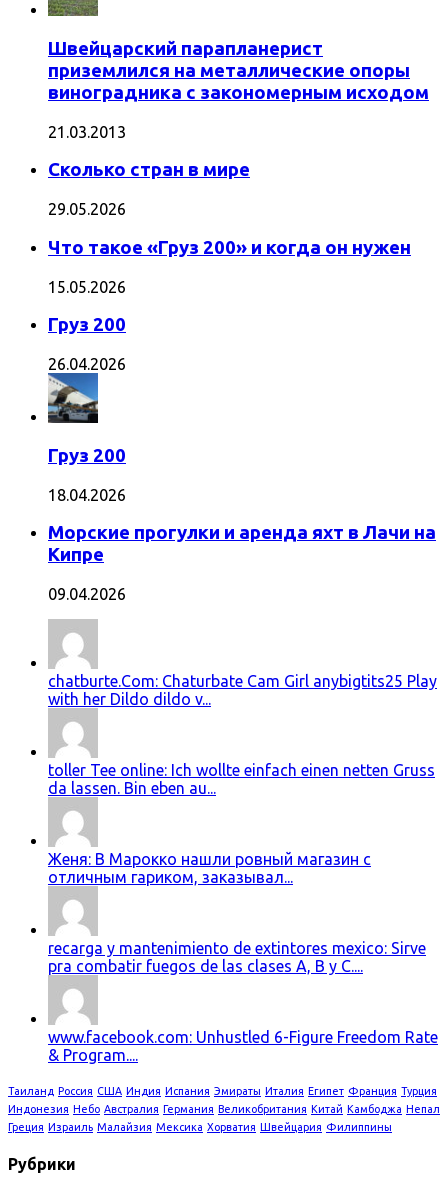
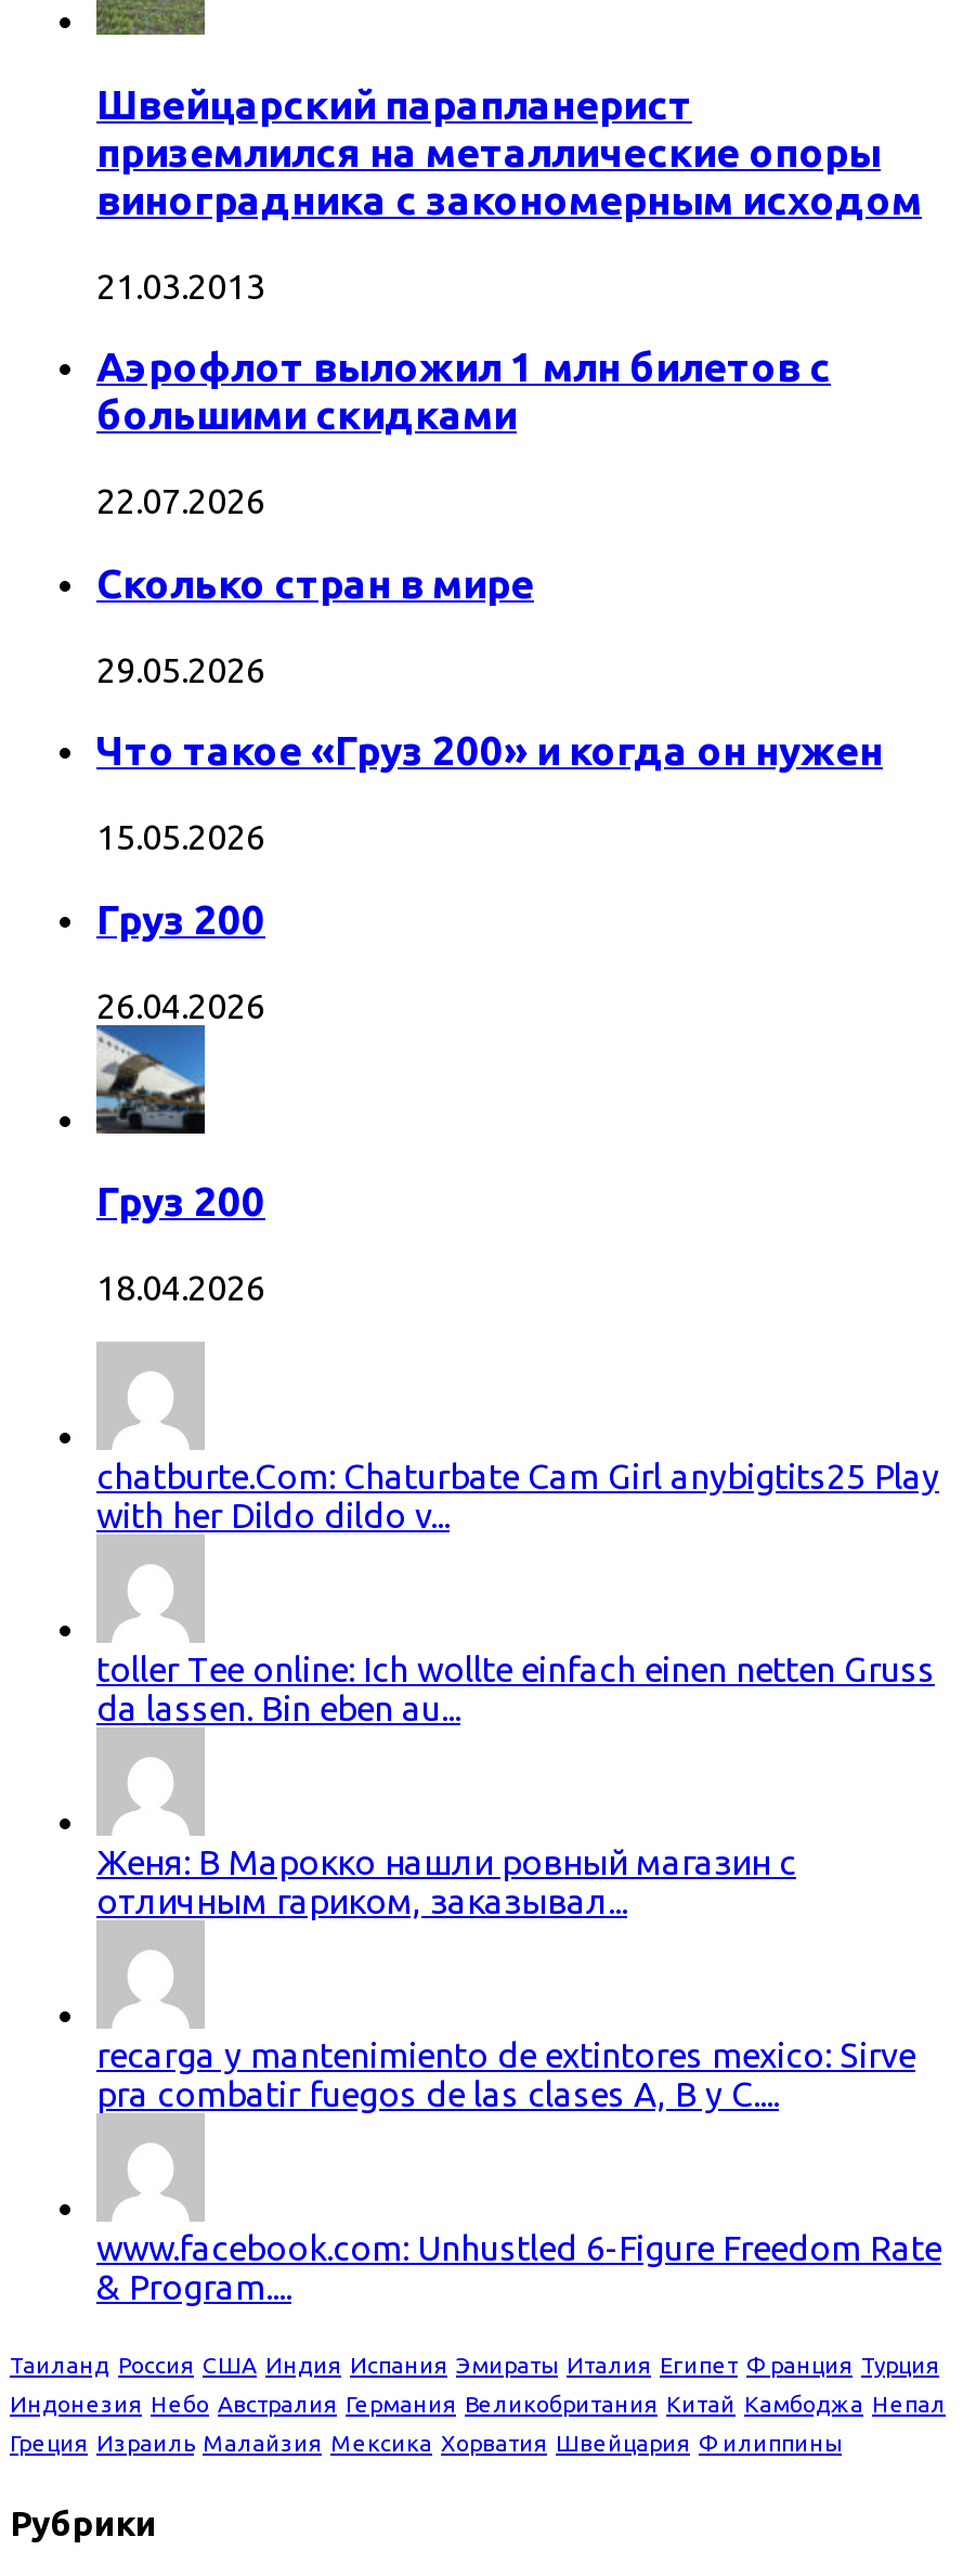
+ Аэрофлот выложил 1 млн билетов с
+ большими скидками
+ 22.07.2026

moved down: [image] | Сколько стран в мире | 29.05.2026 | ... | Груз 200 | 18.04.2026

- Морские прогулки и аренда яхт в Лачи на
- Кипре
- 09.04.2026
